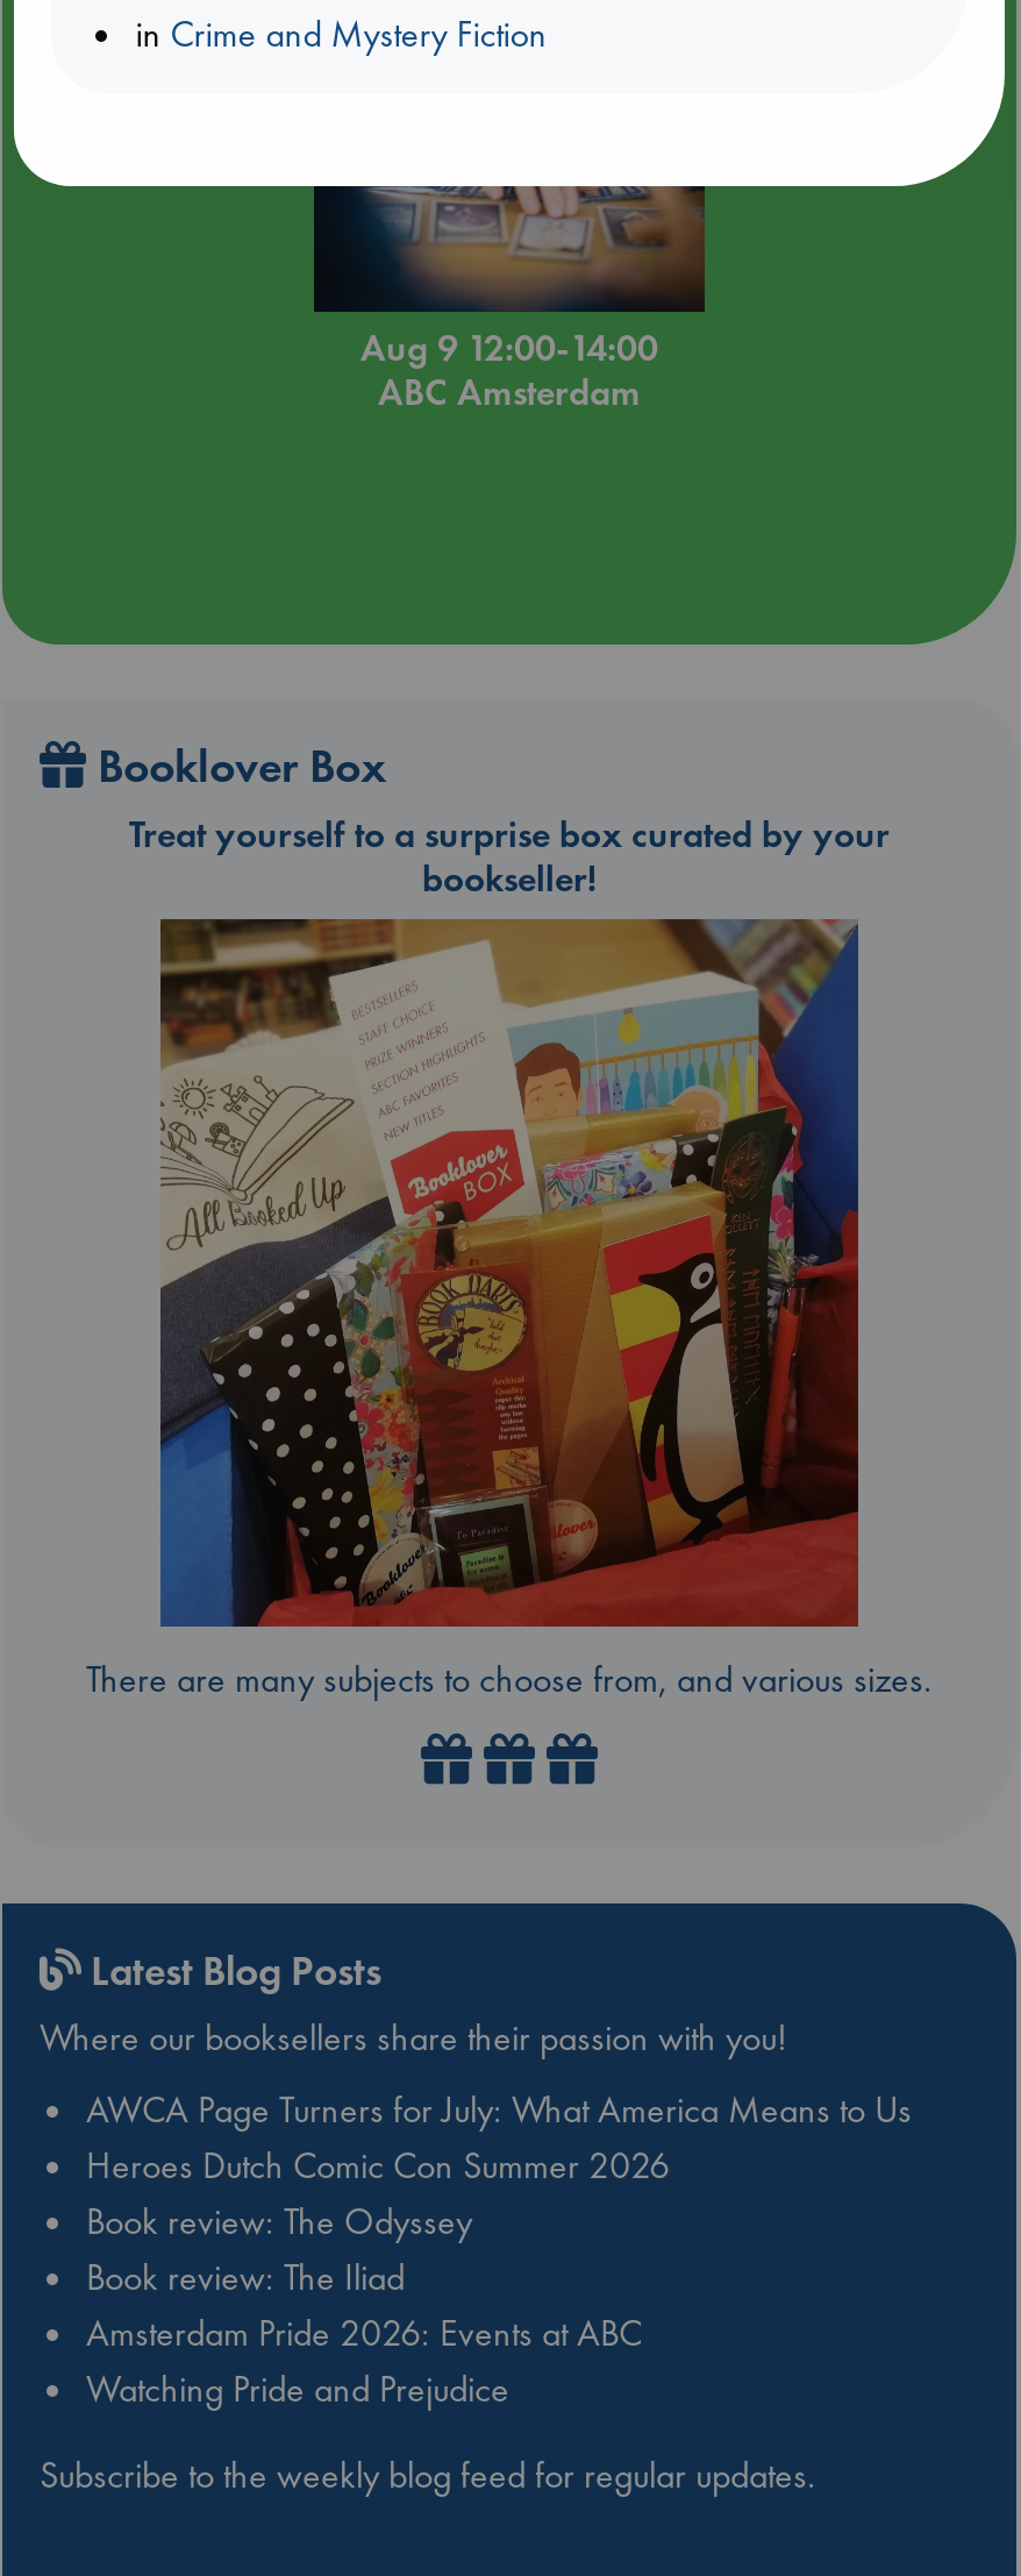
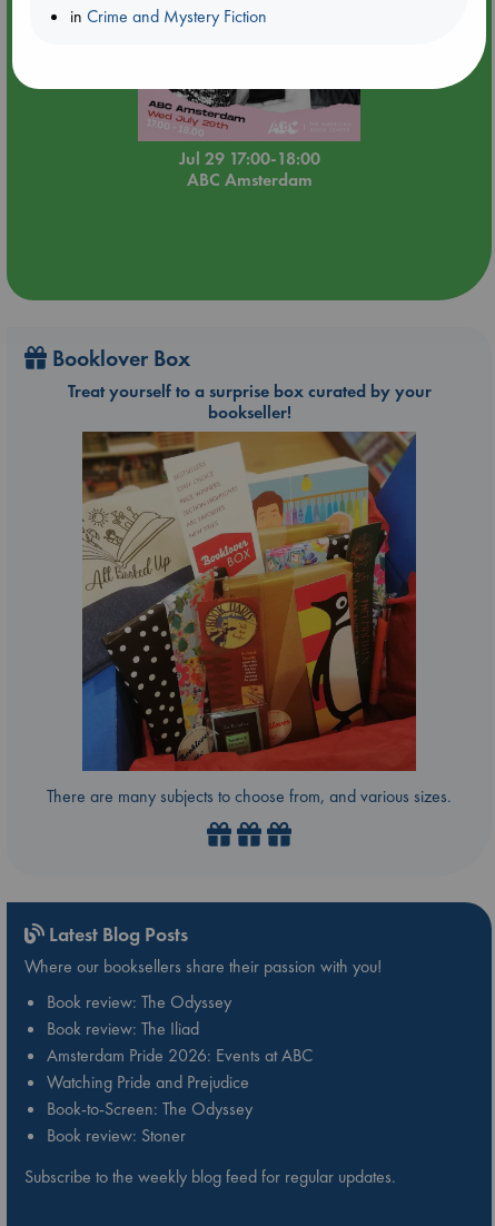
- [image]
- Aug 9 12:00-14:00
+ [image]
+ Jul 29 17:00-18:00

- AWCA Page Turners for July: What America Means to Us
- Heroes Dutch Comic Con Summer 2026

moved up: Book review: The Odyssey | Book review: The Iliad | Amsterdam Pride 2026: Events at ABC | Watching Pride and Prejudice

+ Book-to-Screen: The Odyssey
+ Book review: Stoner
